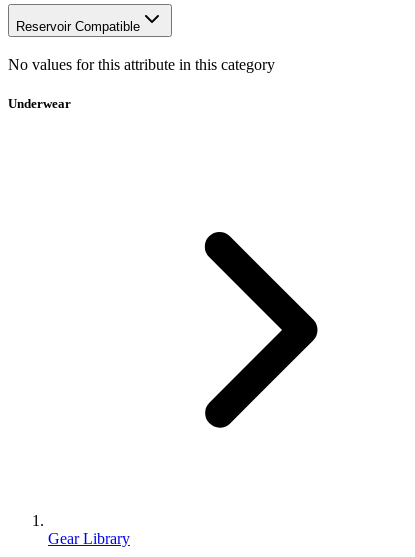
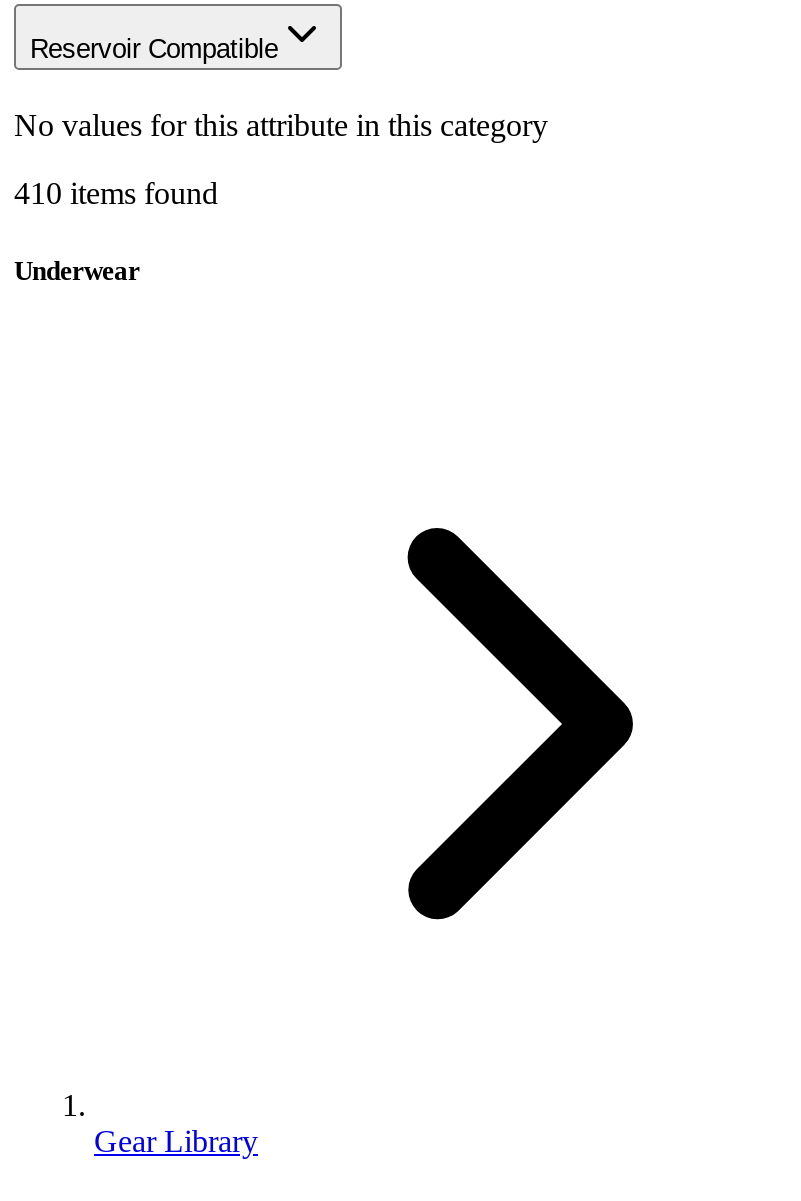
+ 410 items found
